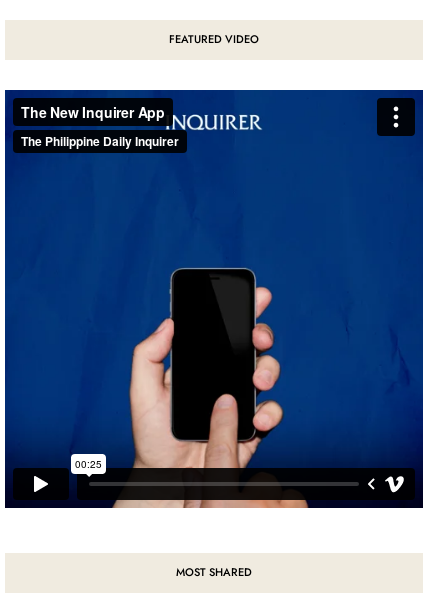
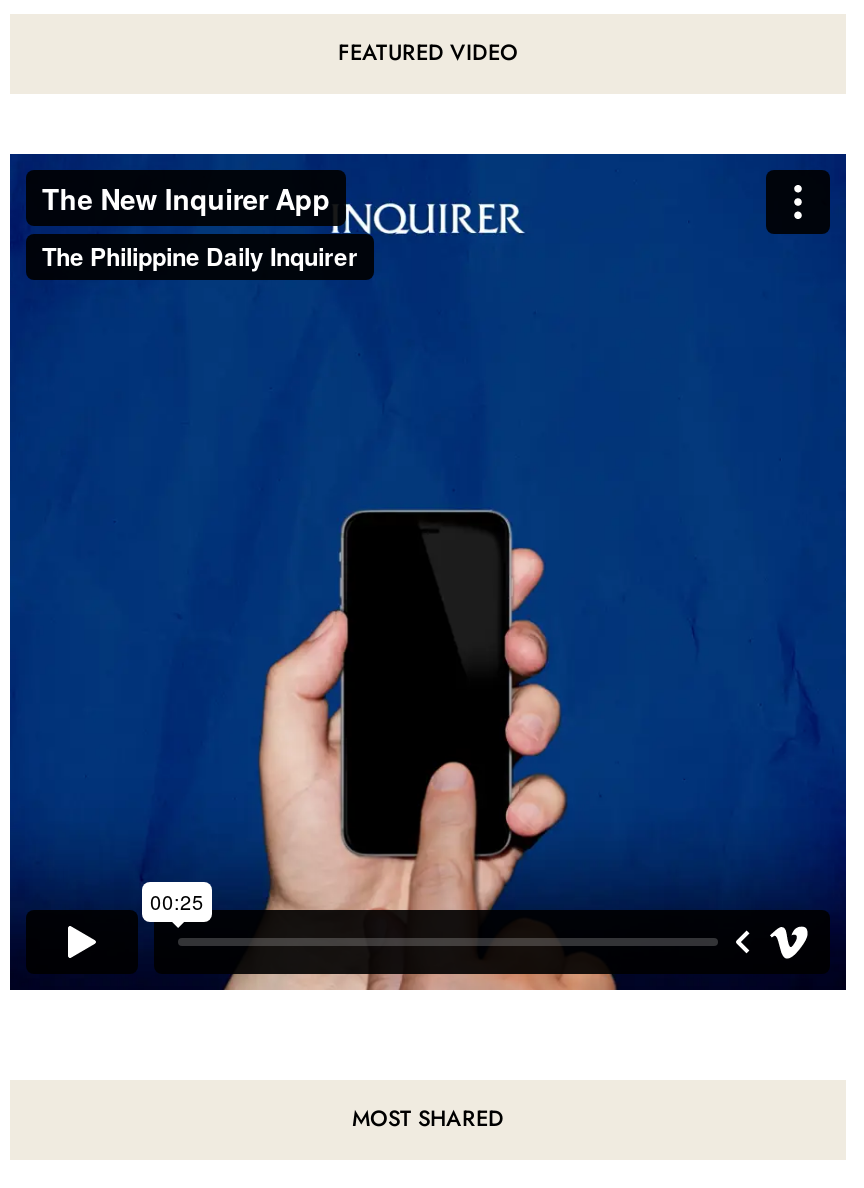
- [image]
+ [image]
